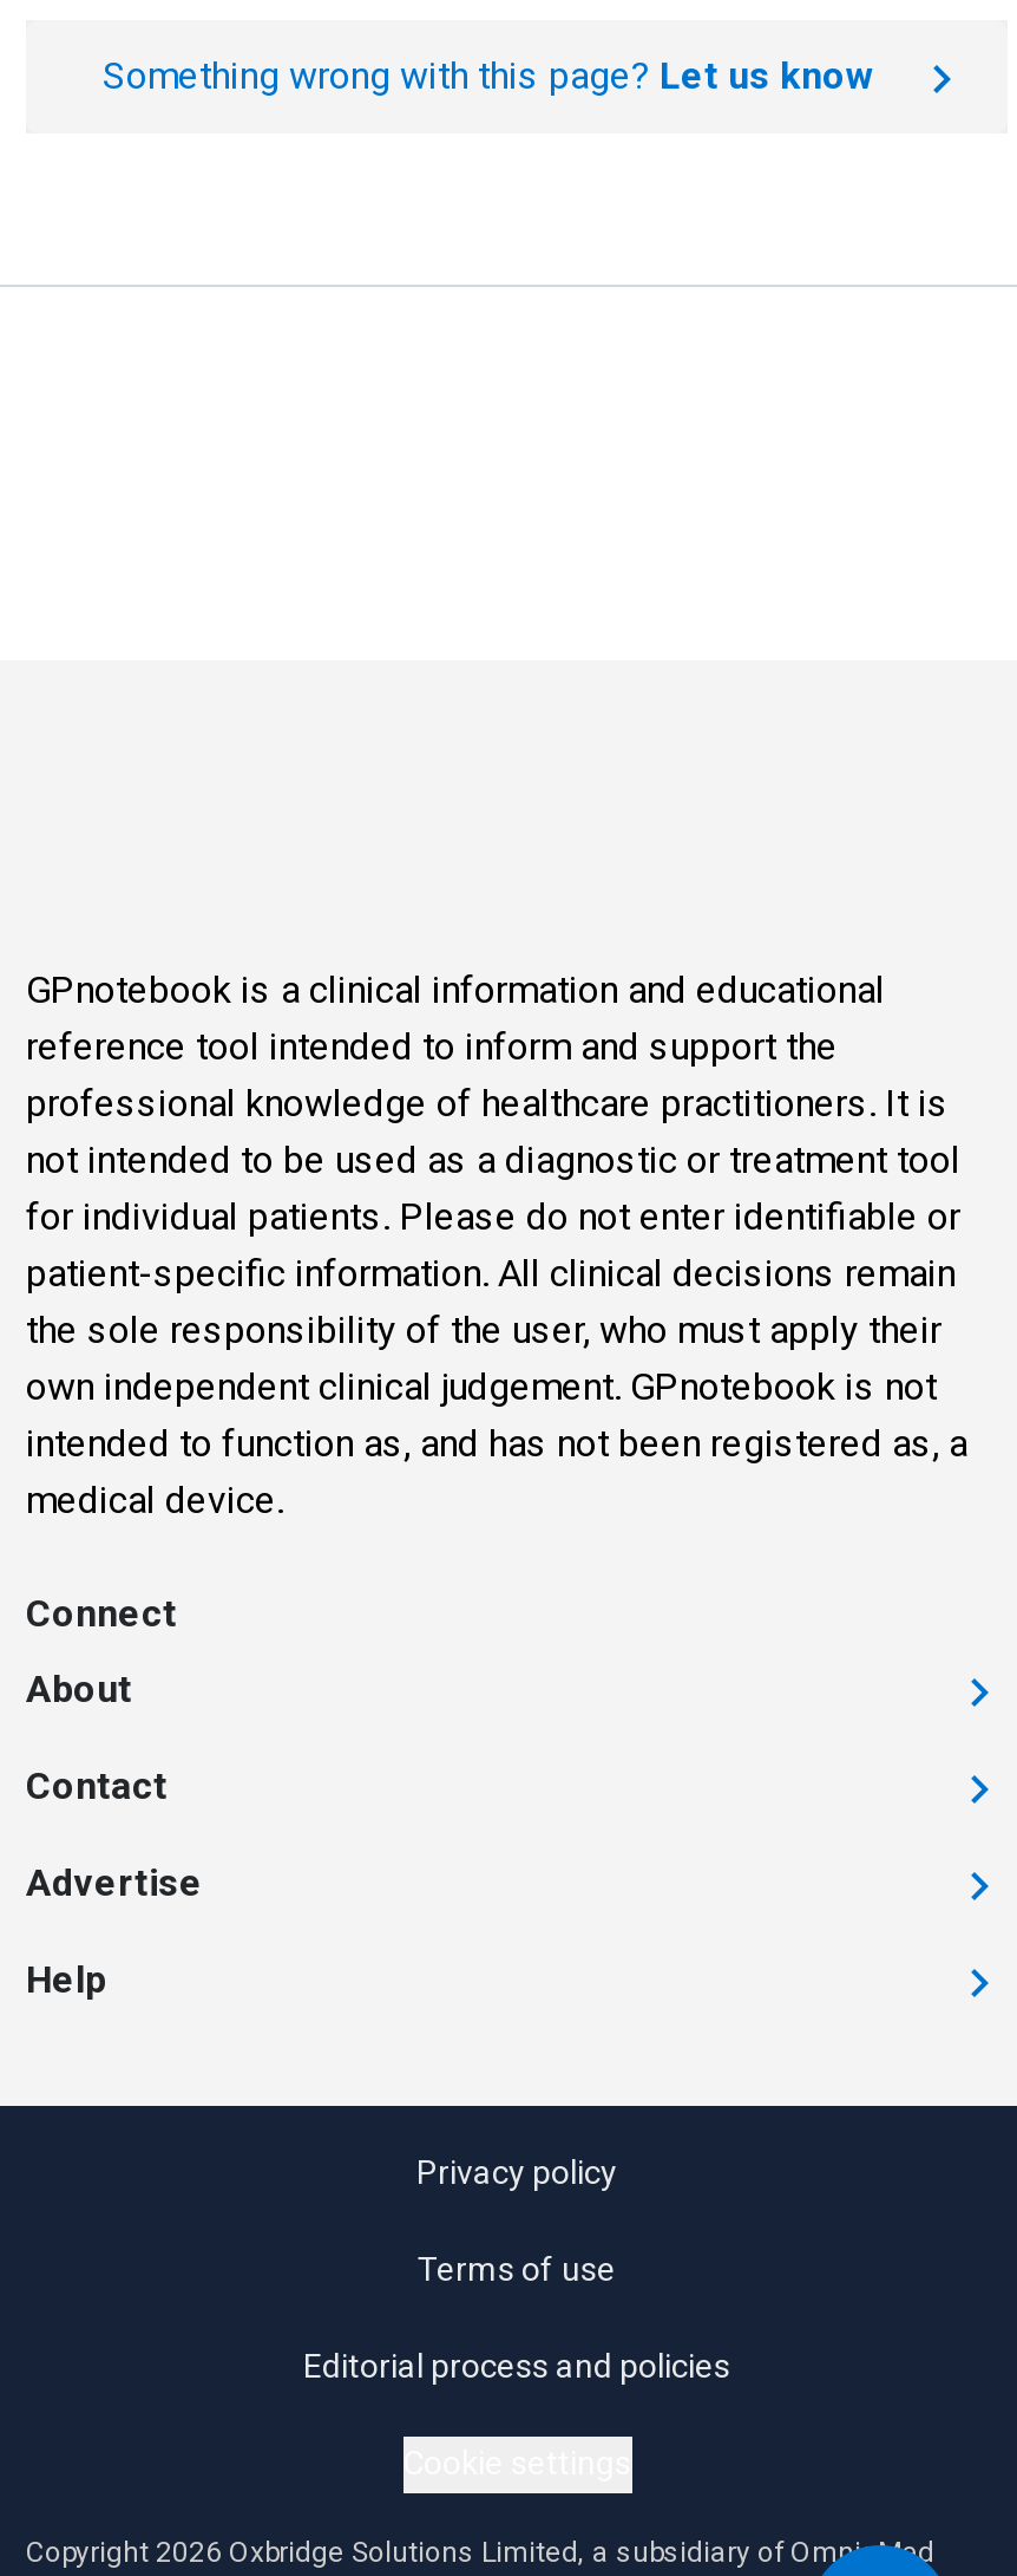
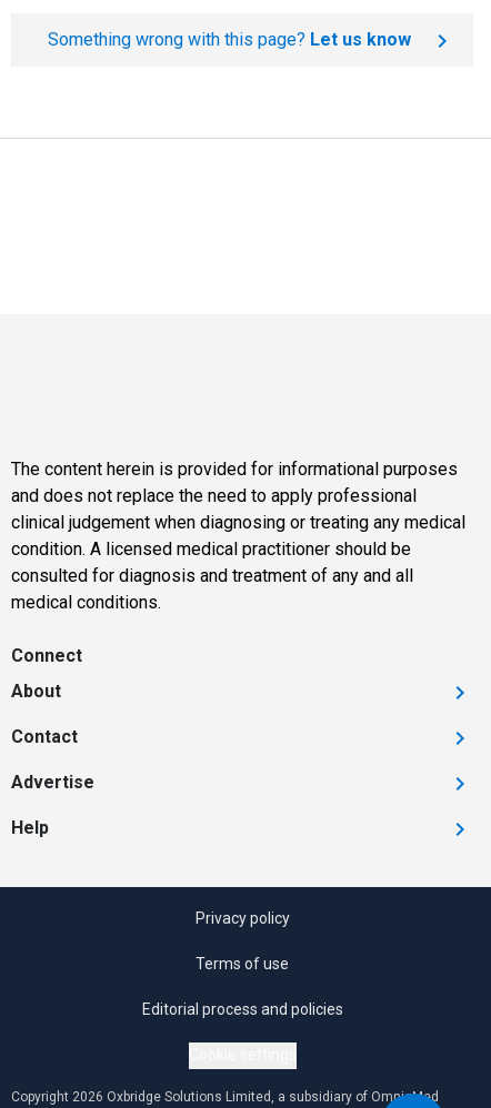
- GPnotebook is a clinical information and educational
- reference tool intended to inform and support the
- professional knowledge of healthcare practitioners. It is
- not intended to be used as a diagnostic or treatment tool
- for individual patients. Please do not enter identifiable or
- patient-specific information. All clinical decisions remain
- the sole responsibility of the user, who must apply their
- own independent clinical judgement. GPnotebook is not
- intended to function as, and has not been registered as, a
- medical device.
+ The content herein is provided for informational purposes
+ and does not replace the need to apply professional
+ clinical judgement when diagnosing or treating any medical
+ condition. A licensed medical practitioner should be
+ consulted for diagnosis and treatment of any and all
+ medical conditions.
